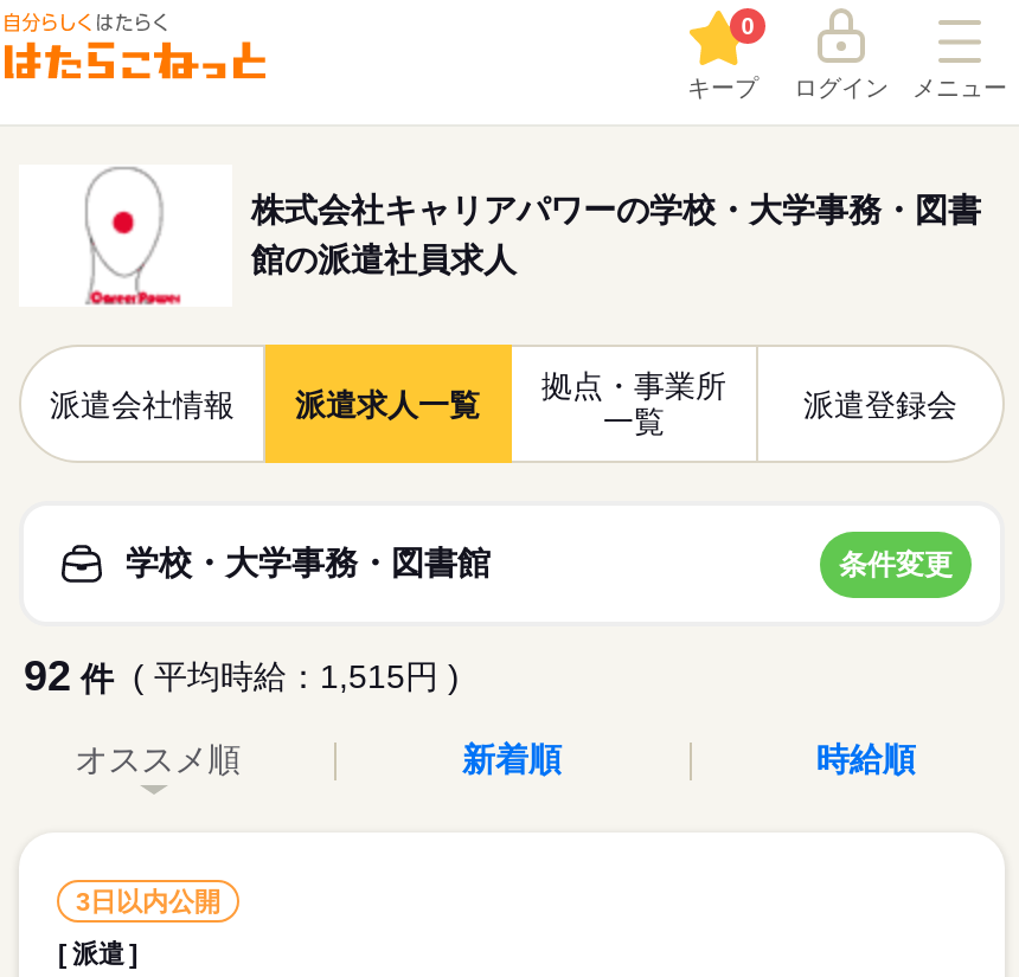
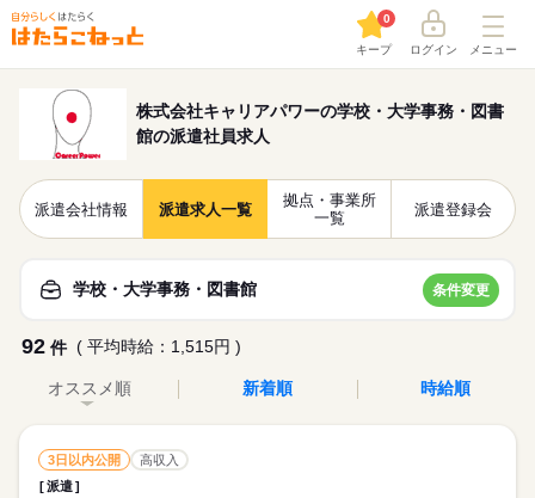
+ 高収入
